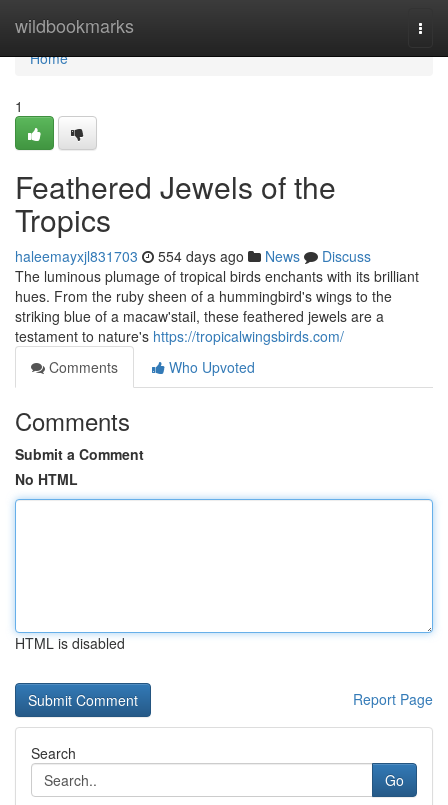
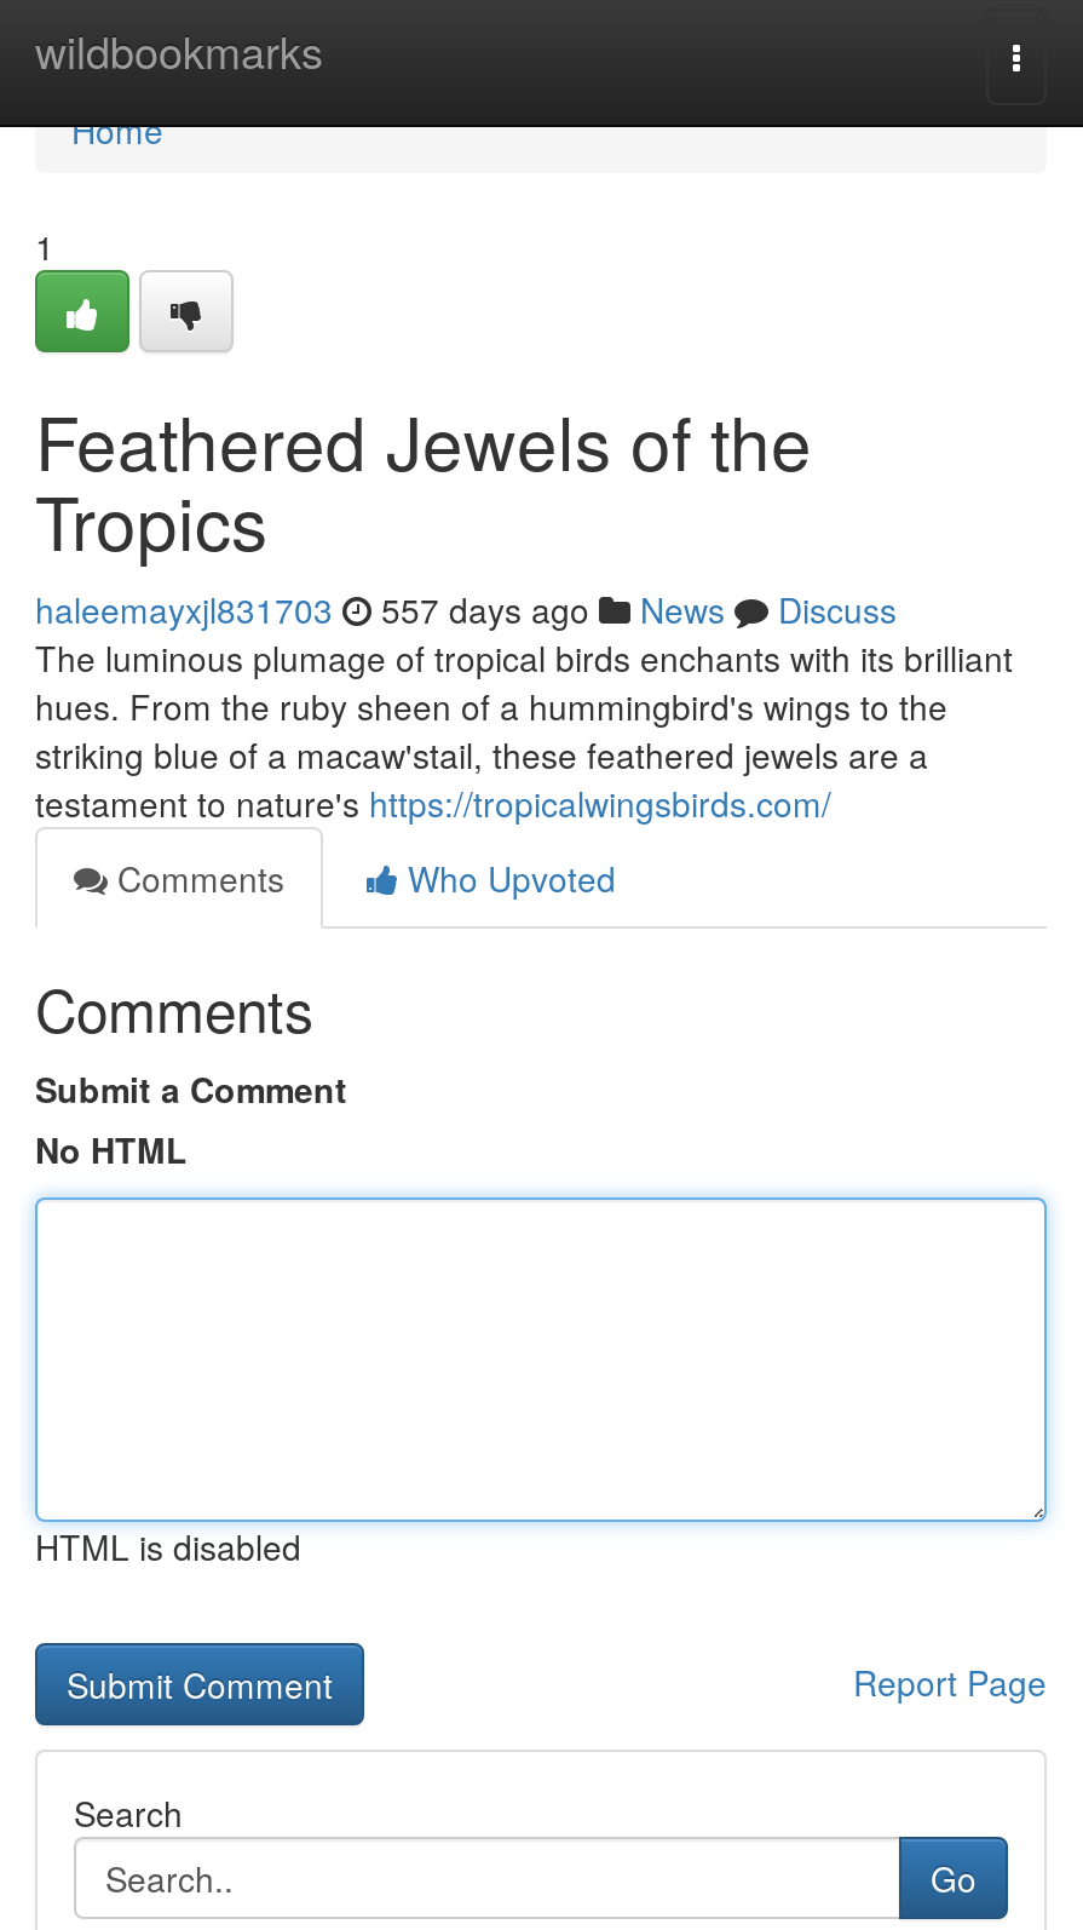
- haleemayxjl831703 554 days ago News Discuss
+ haleemayxjl831703 557 days ago News Discuss
